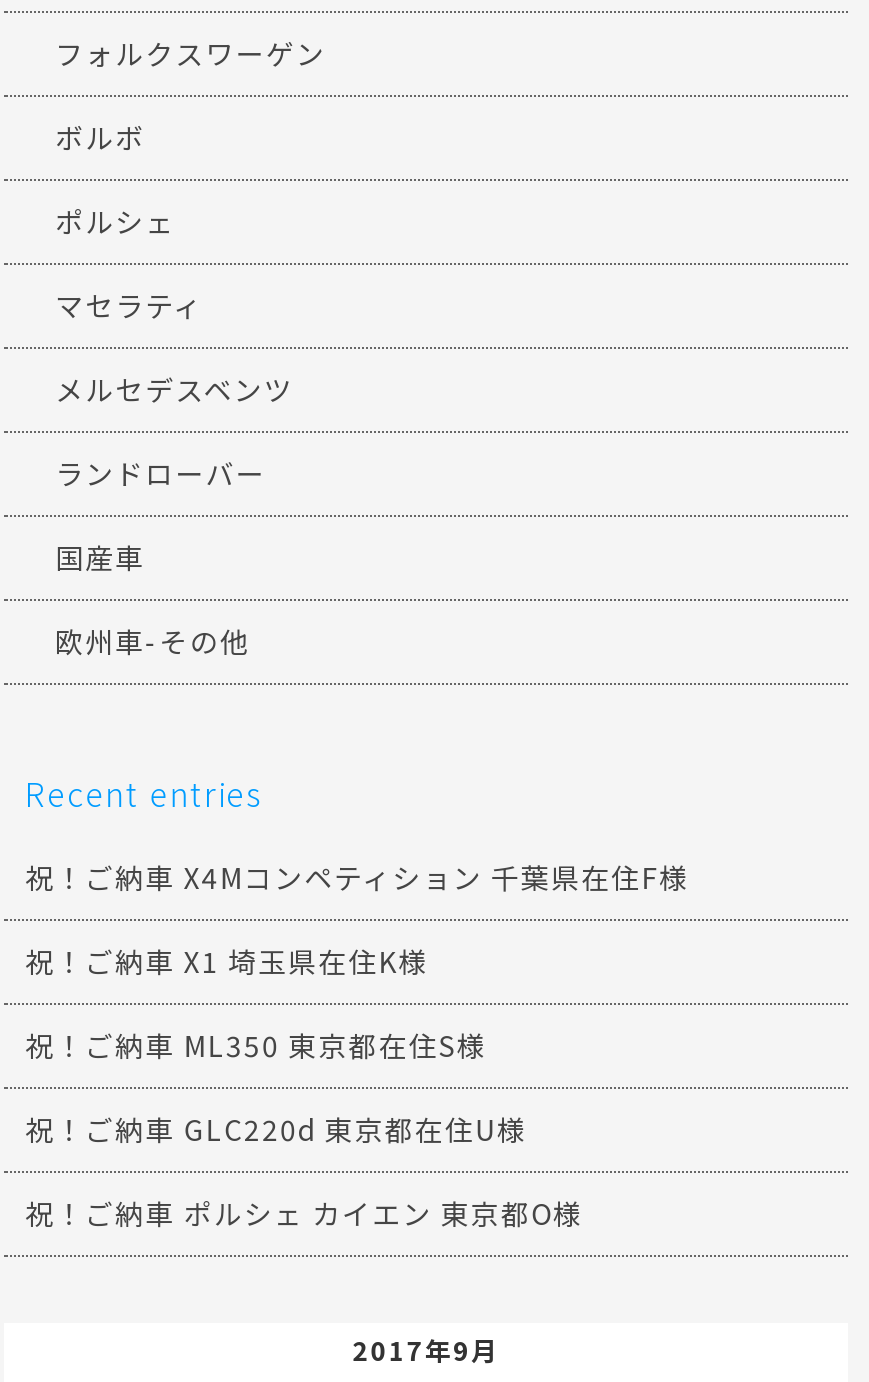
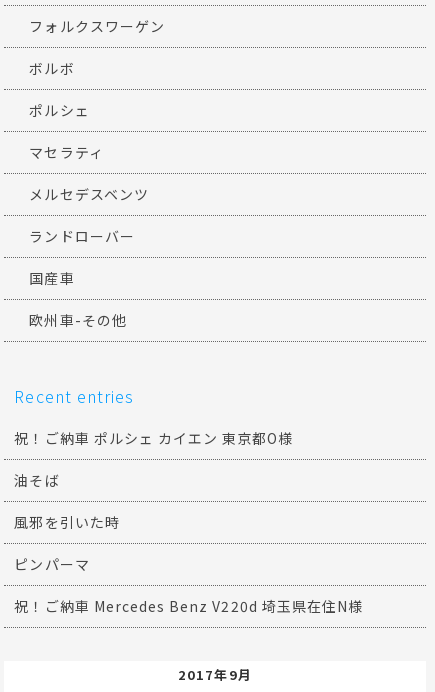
- 祝！ご納車 X4Mコンペティション 千葉県在住F様
- 祝！ご納車 X1 埼玉県在住K様
- 祝！ご納車 ML350 東京都在住S様
- 祝！ご納車 GLC220d 東京都在住U様

moved up: 祝！ご納車 ポルシェ カイエン 東京都O様

+ 油そば
+ 風邪を引いた時
+ ピンパーマ
+ 祝！ご納車 Mercedes Benz V220d 埼玉県在住N様
